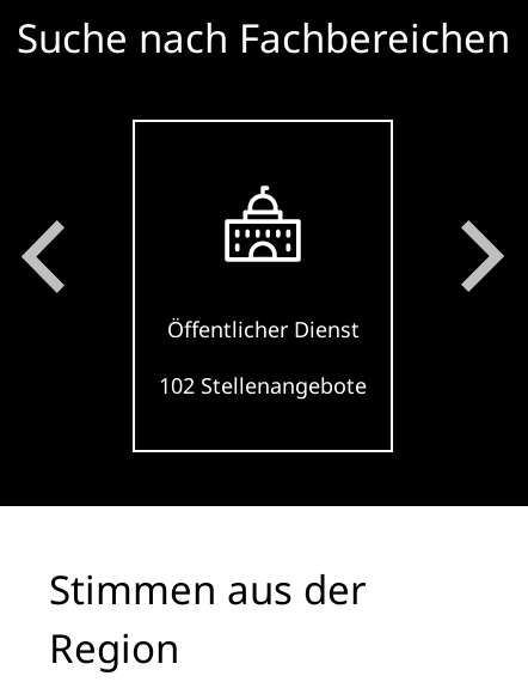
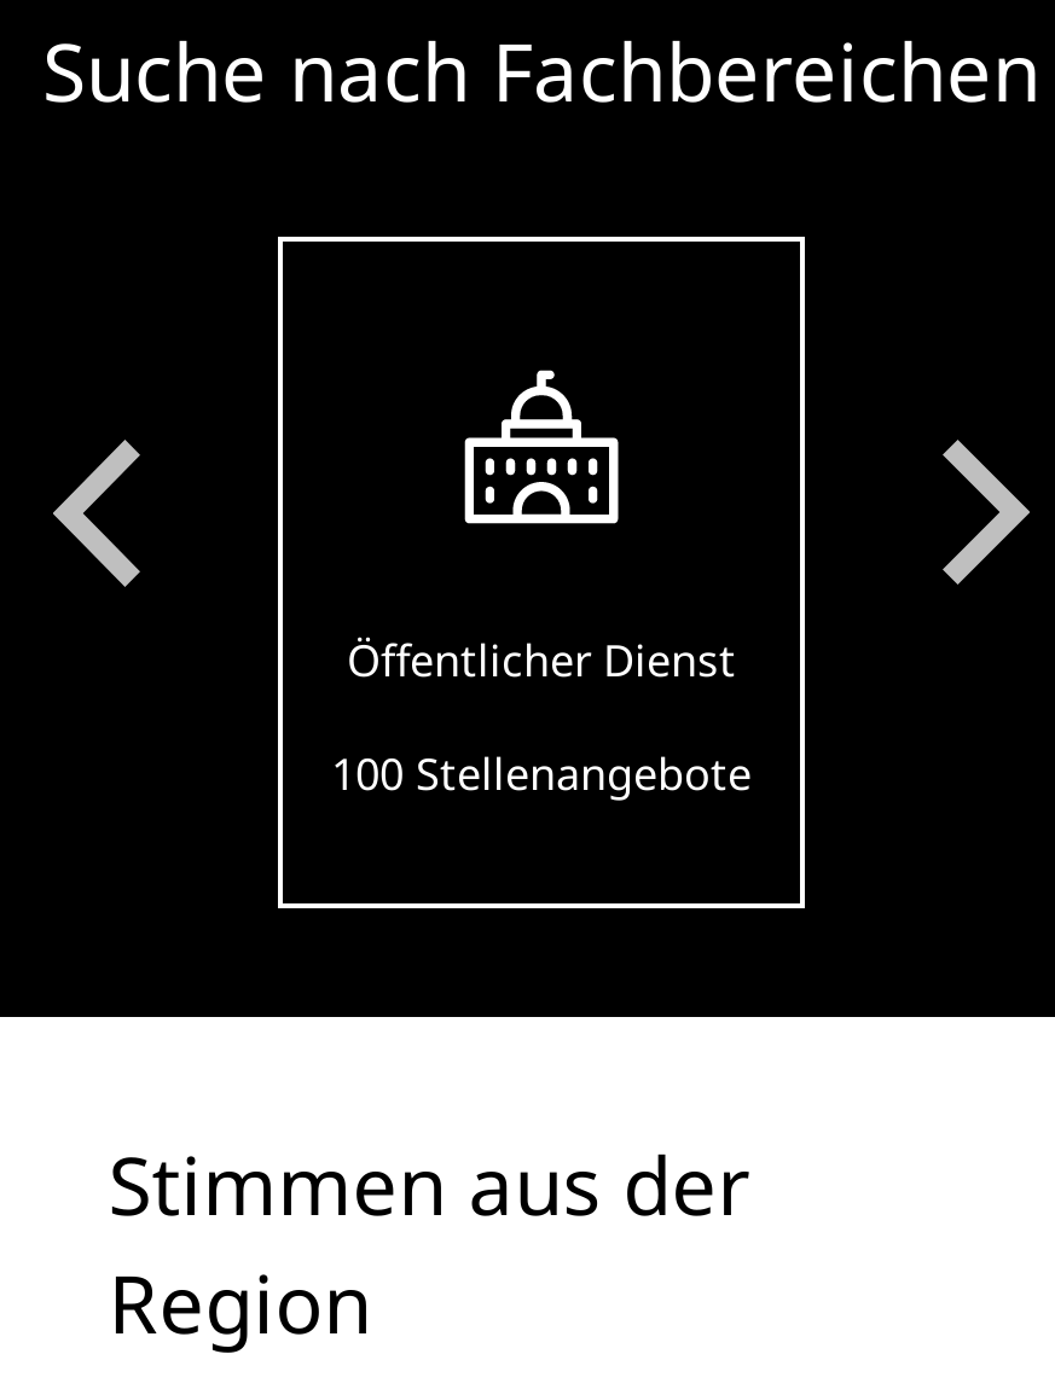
- 102 Stellenangebote
+ 100 Stellenangebote
